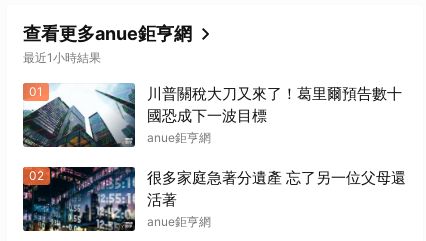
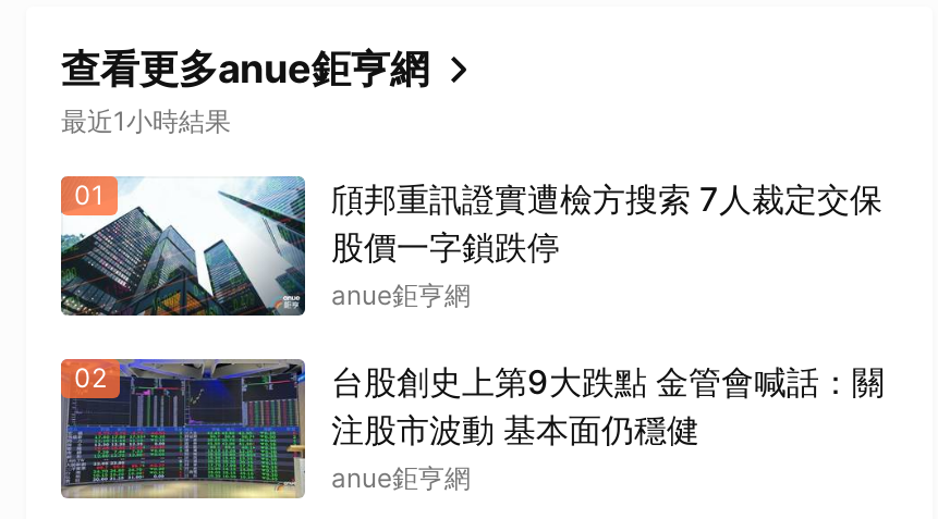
- 川普關稅大刀又來了！葛里爾預告數十
- 國恐成下一波目標
+ 頎邦重訊證實遭檢方搜索 7人裁定交保
+ 股價一字鎖跌停

- [image]
- 很多家庭急著分遺產 忘了另一位父母還
- 活著
+ [image]
+ 台股創史上第9大跌點 金管會喊話：關
+ 注股市波動 基本面仍穩健
